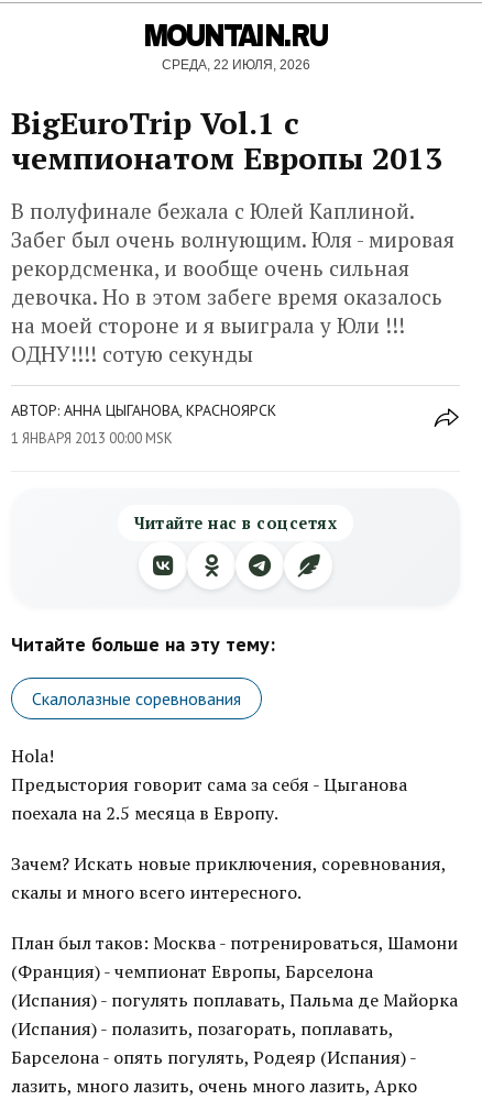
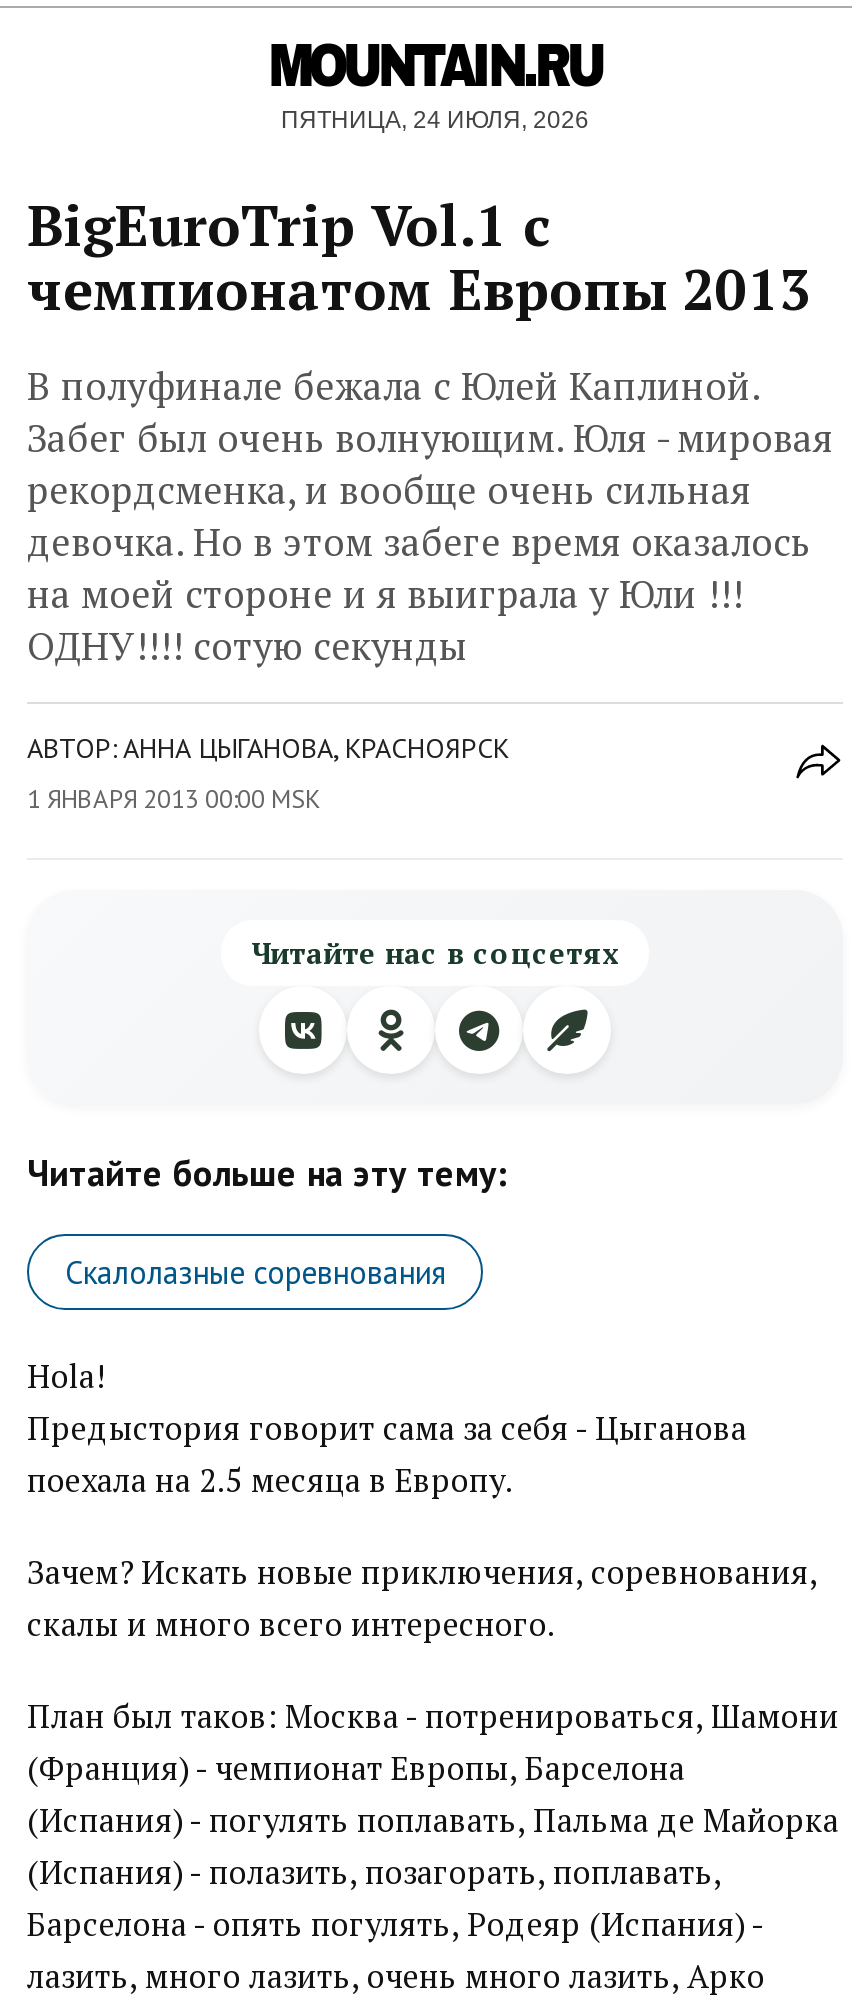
- СРЕДА, 22 ИЮЛЯ, 2026
+ ПЯТНИЦА, 24 ИЮЛЯ, 2026
